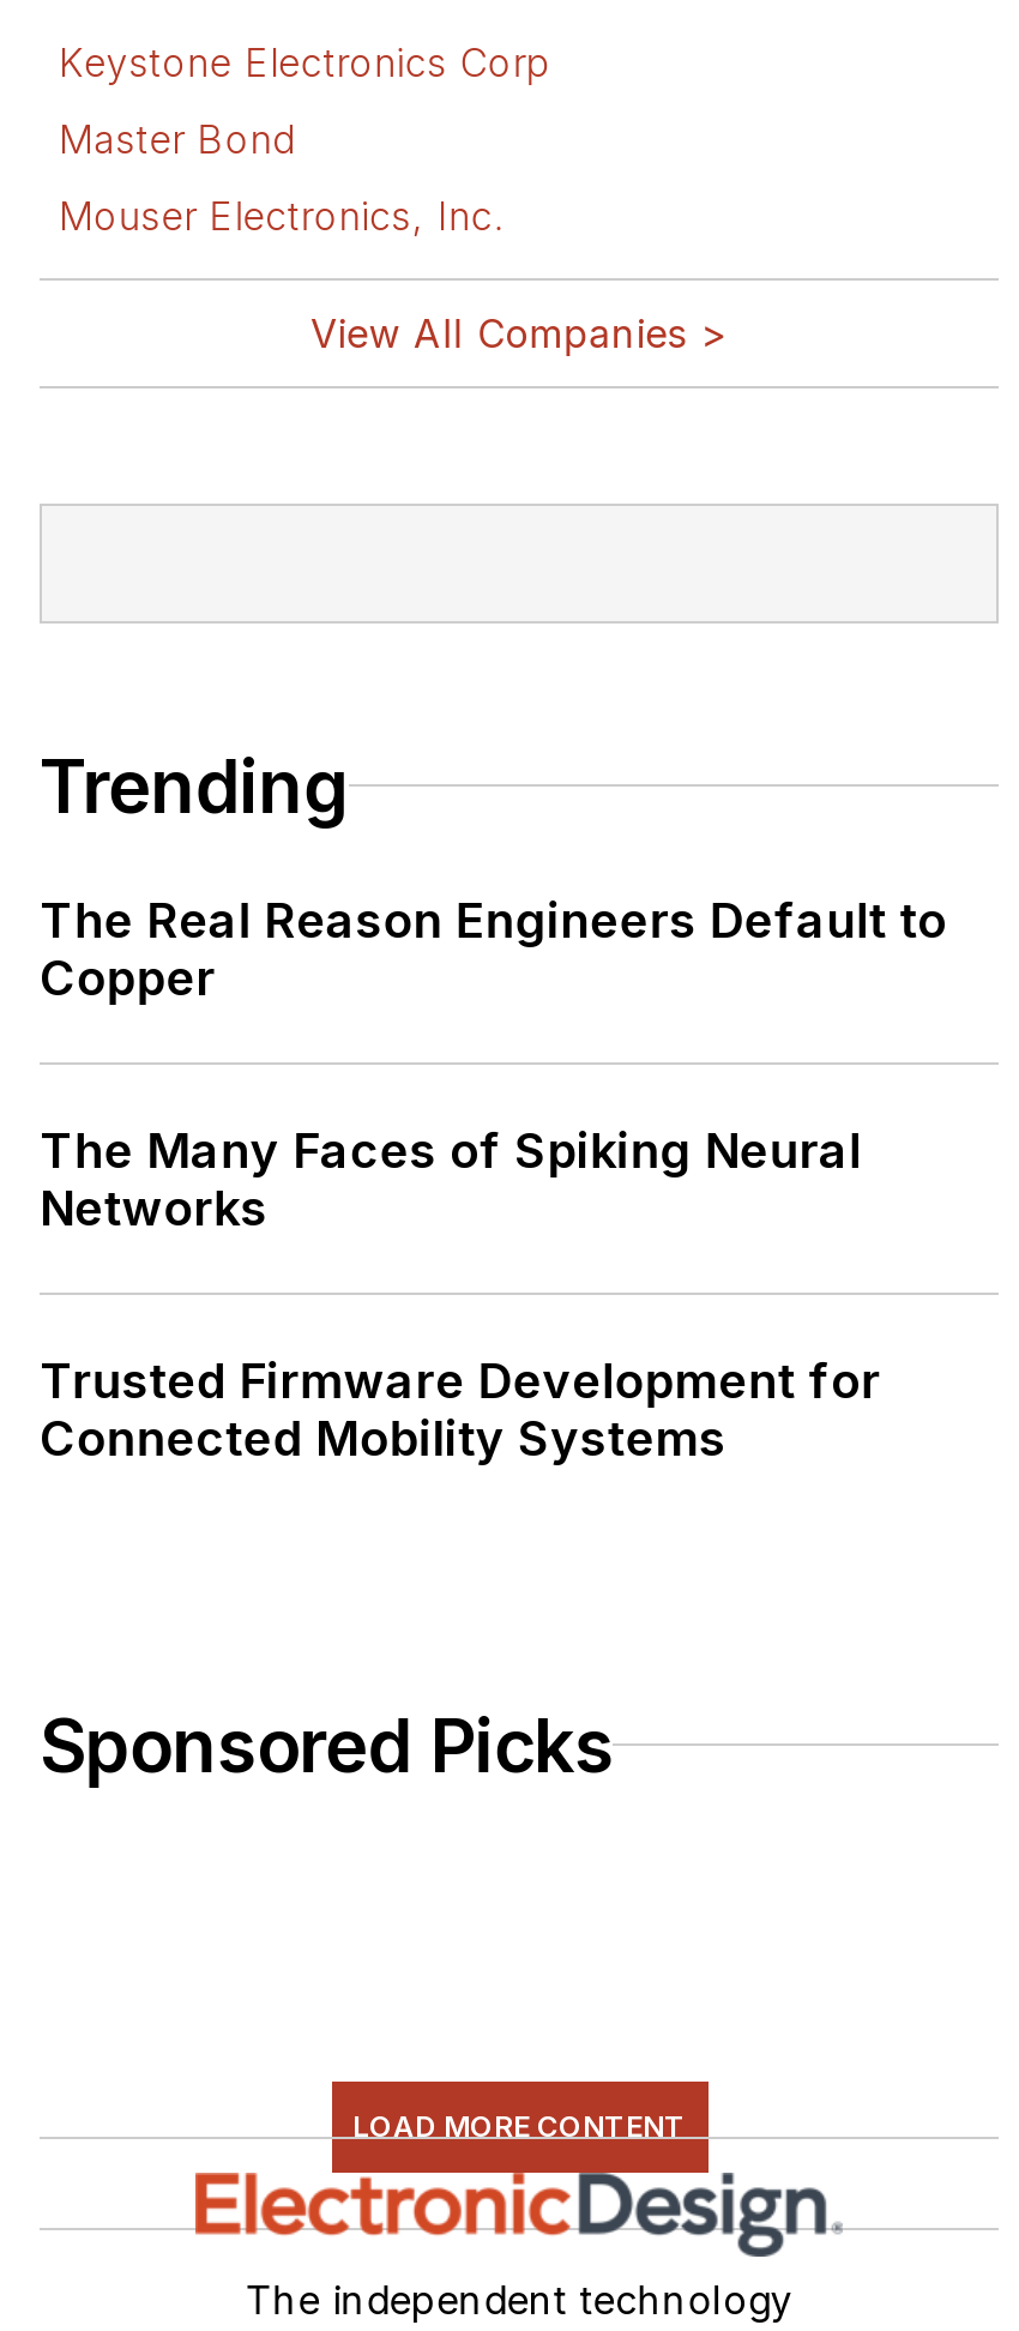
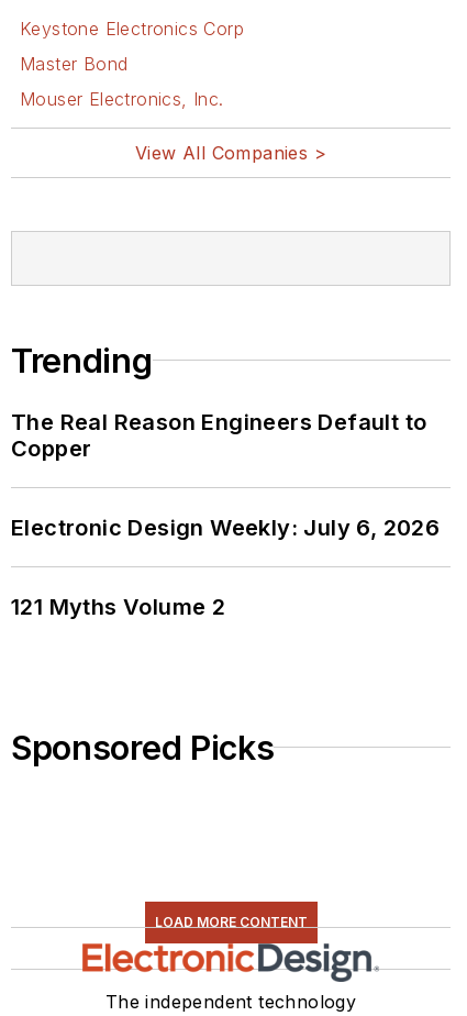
- The Many Faces of Spiking Neural
- Networks
+ Electronic Design Weekly: July 6, 2026

- Trusted Firmware Development for
- Connected Mobility Systems
+ 121 Myths Volume 2
